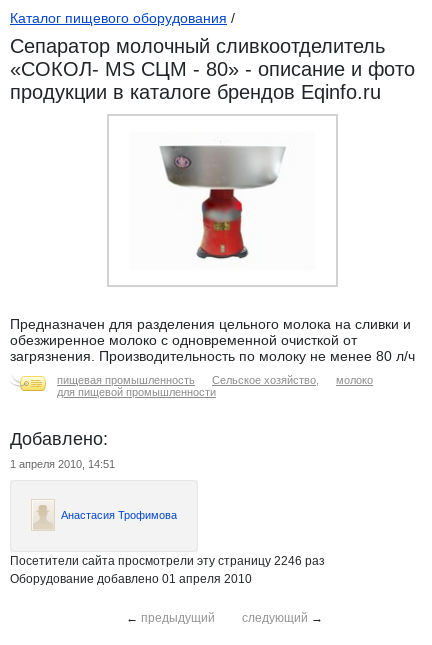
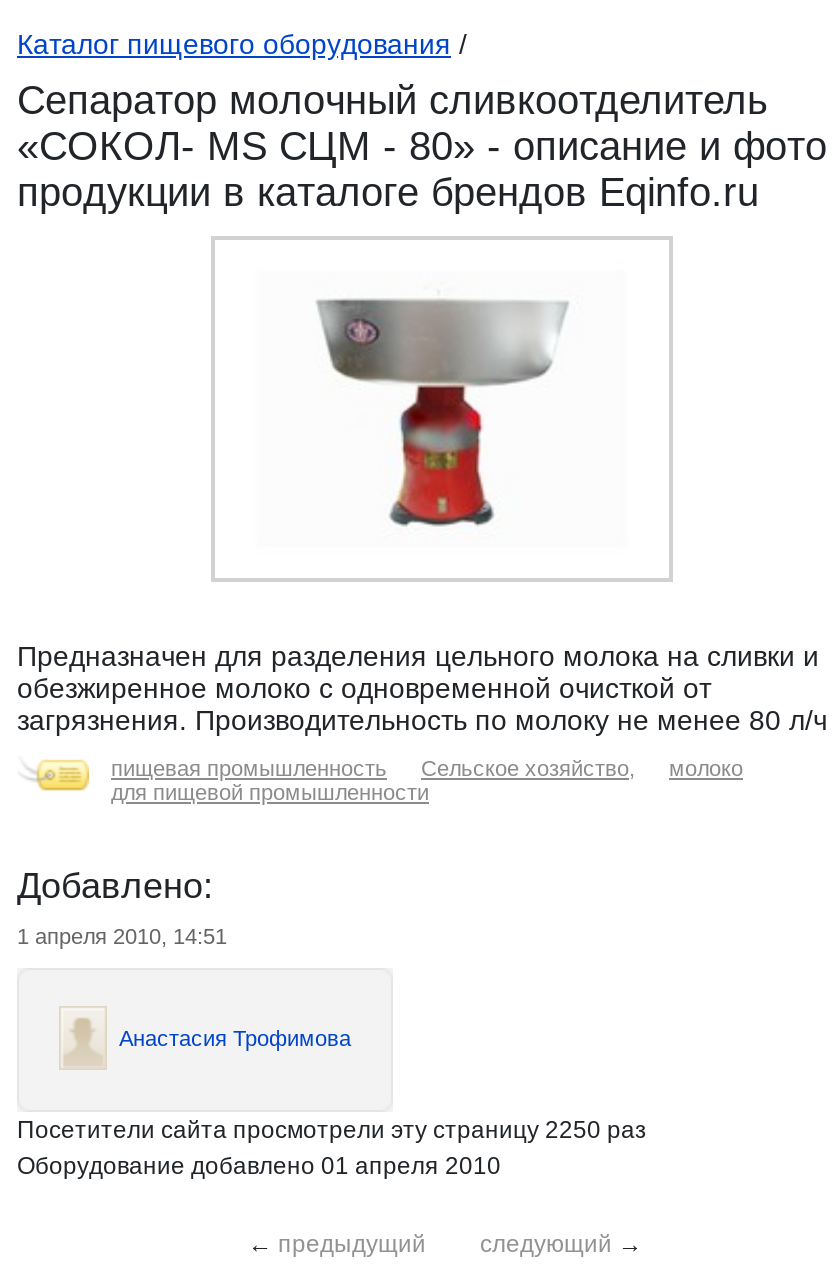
- Посетители сайта просмотрели эту страницу 2246 раз
+ Посетители сайта просмотрели эту страницу 2250 раз
